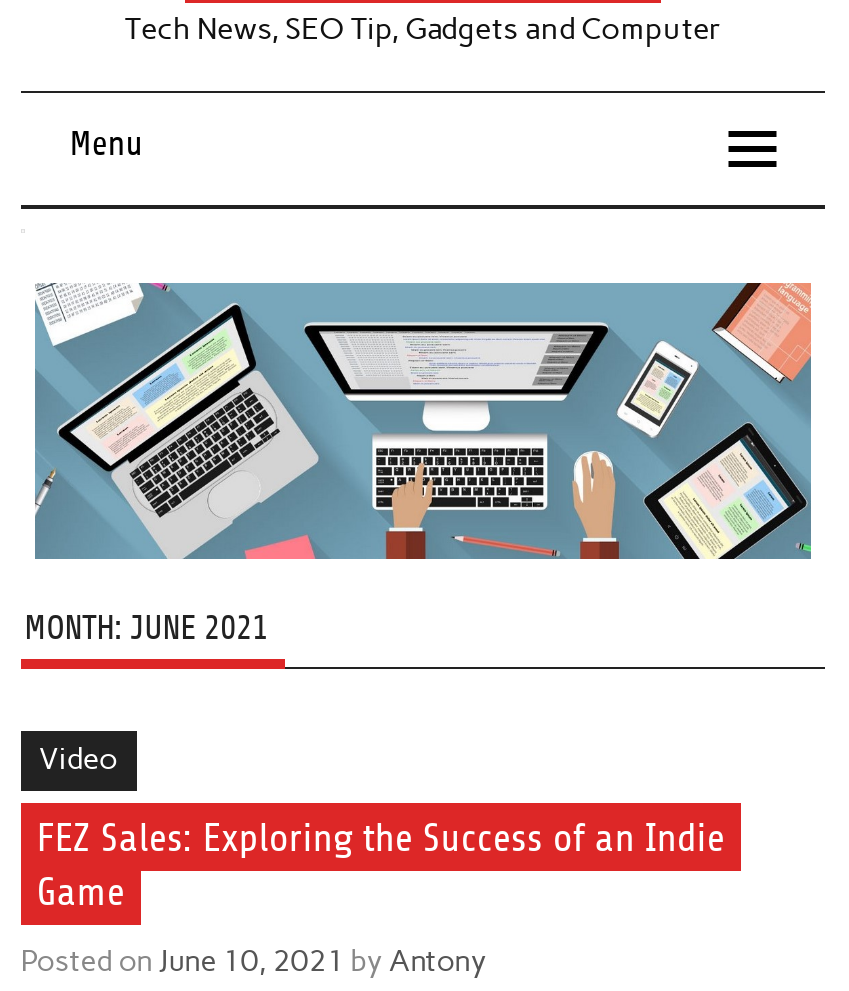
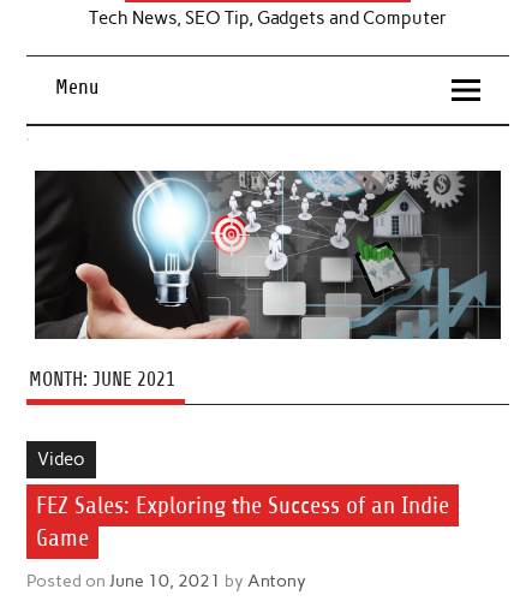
- [image]
+ [image]
